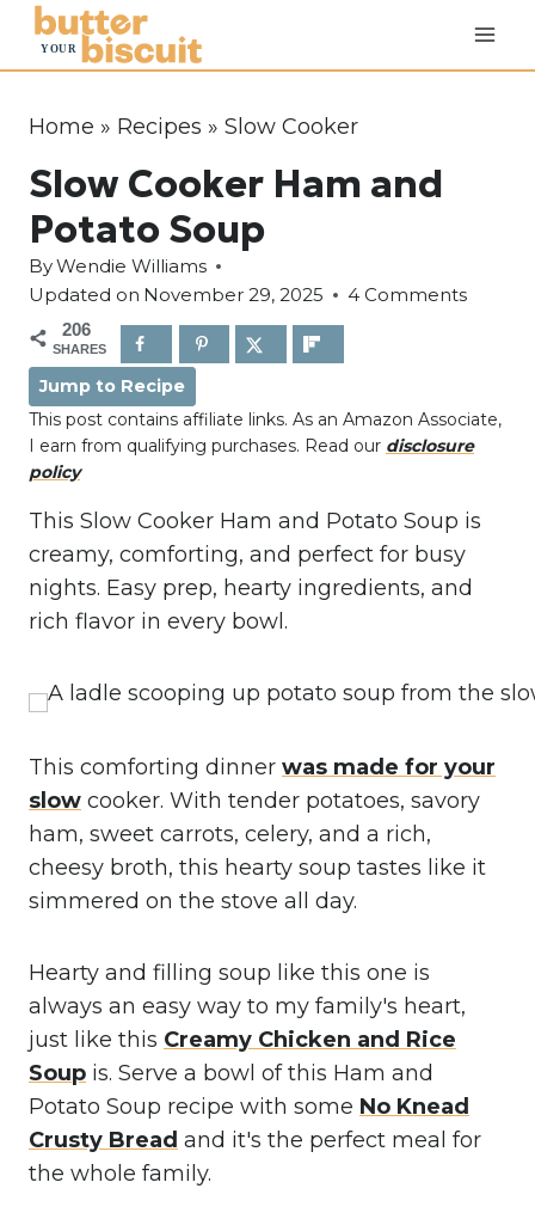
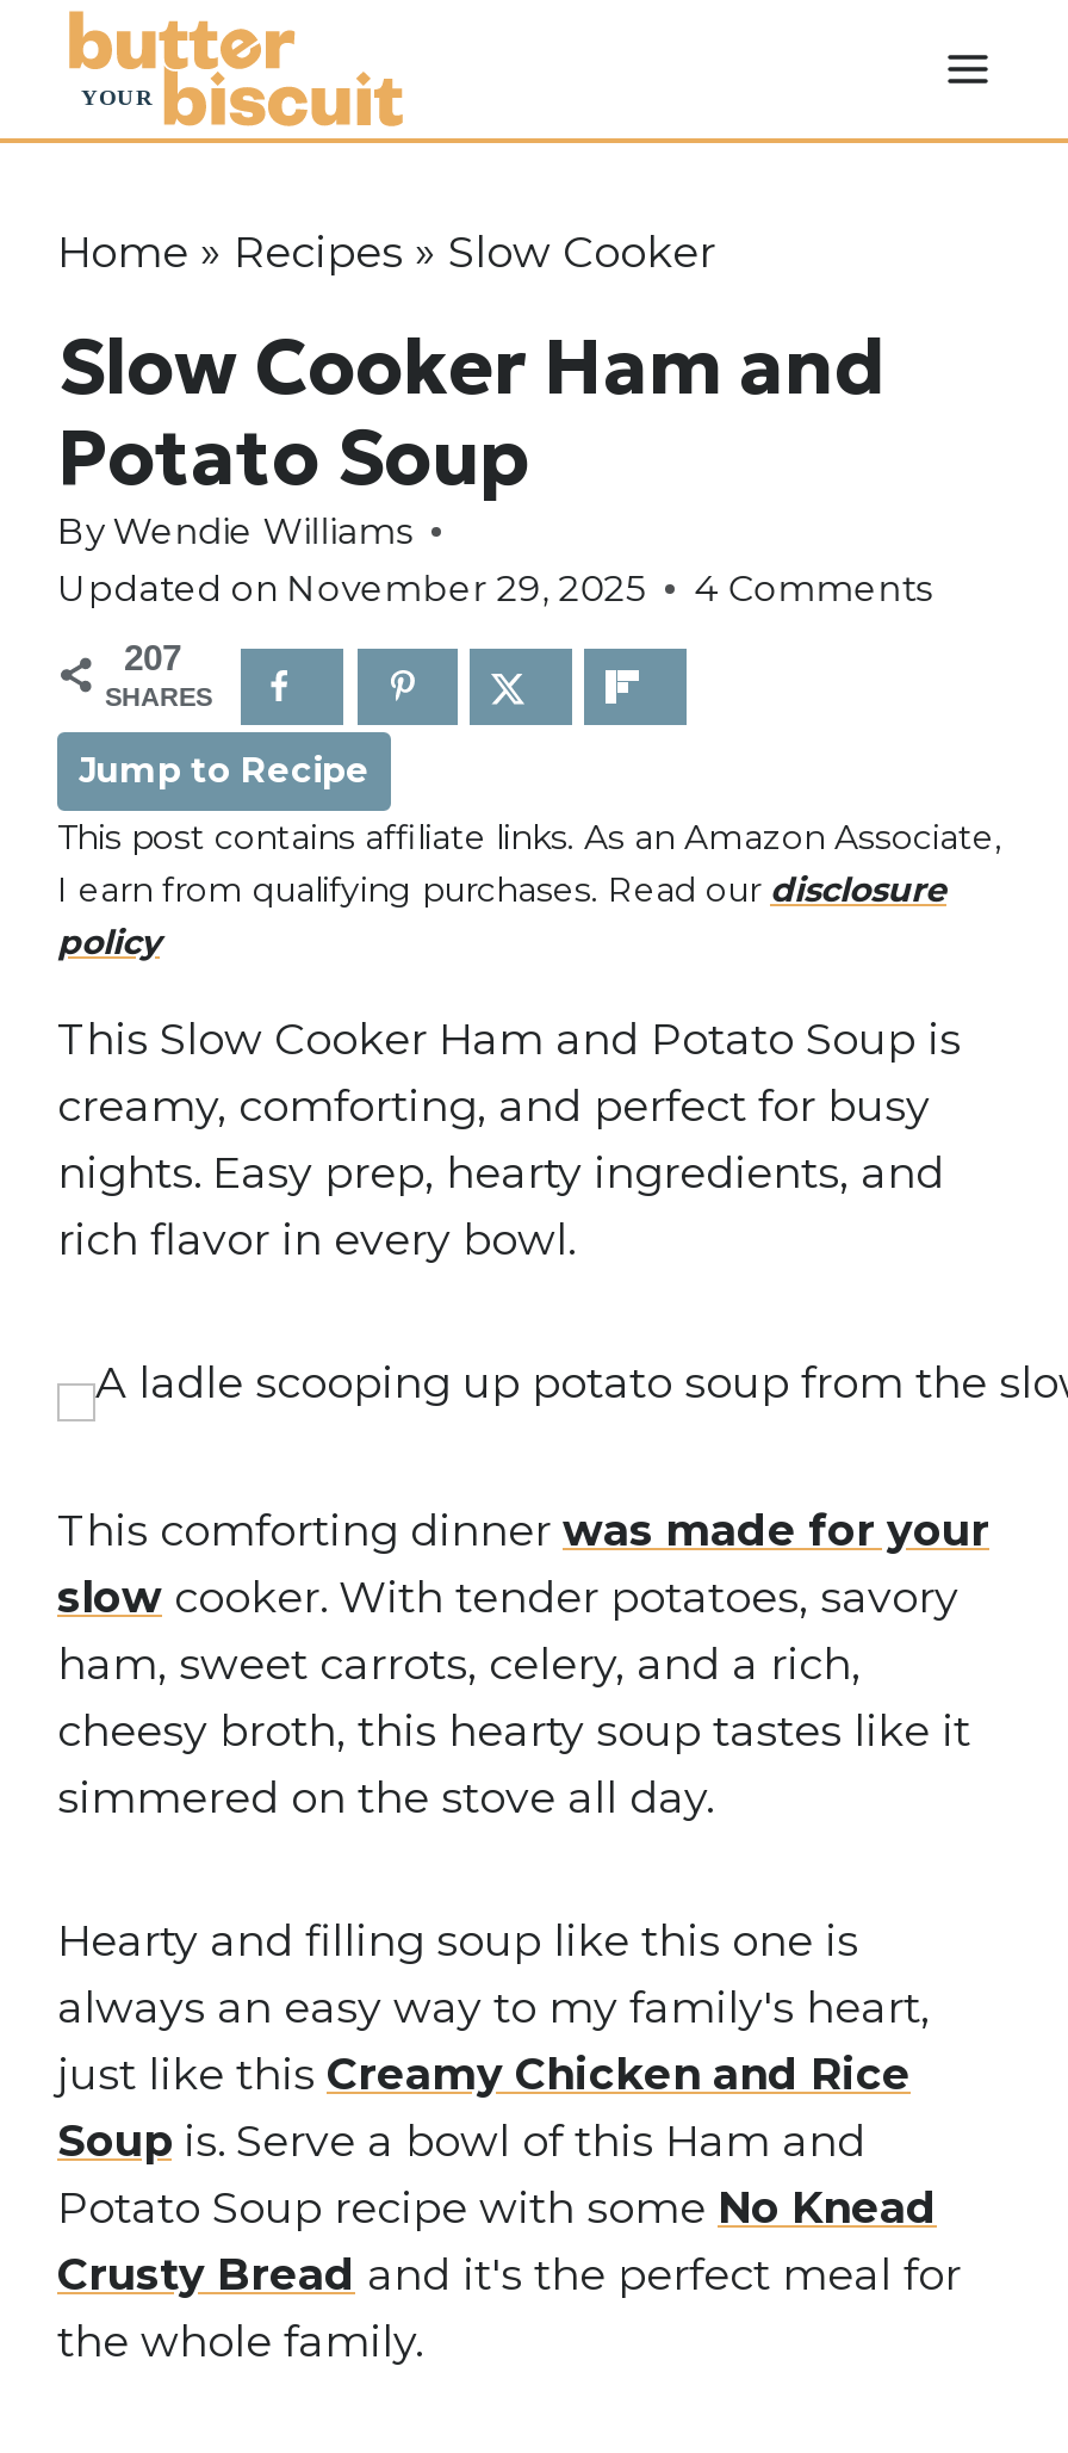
- 206
+ 207
